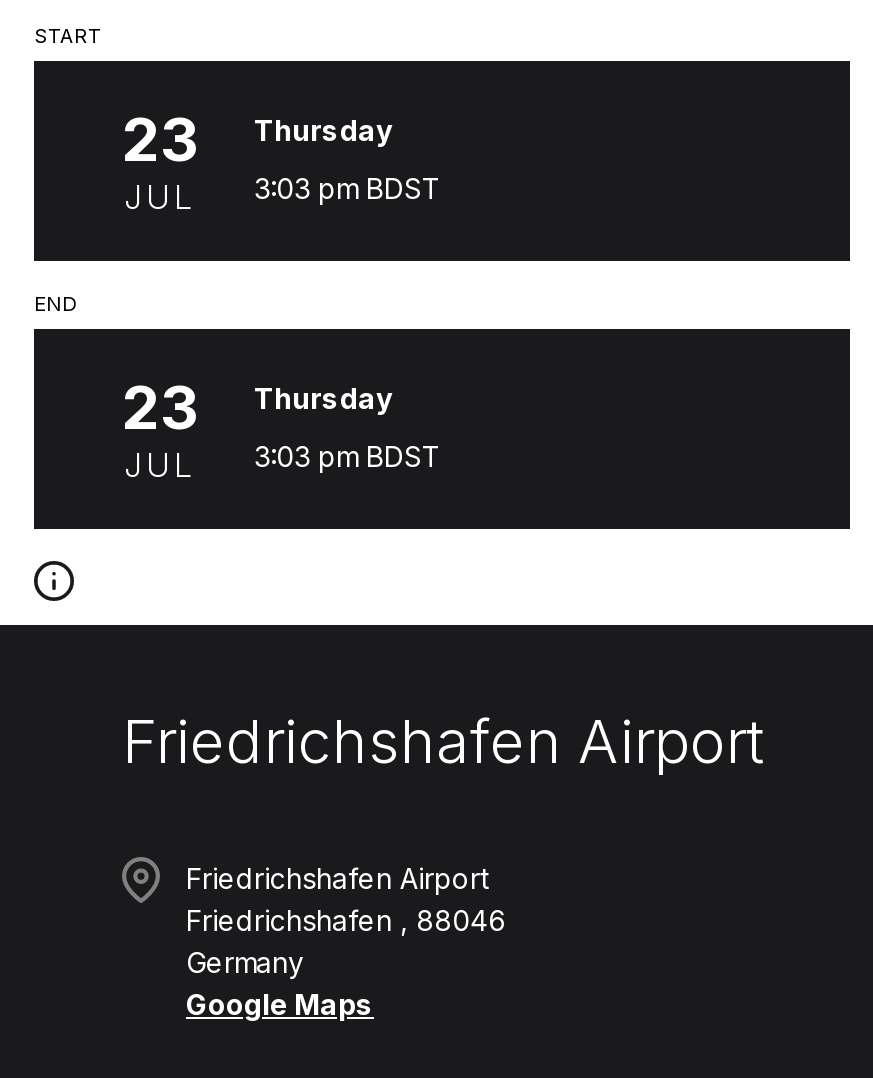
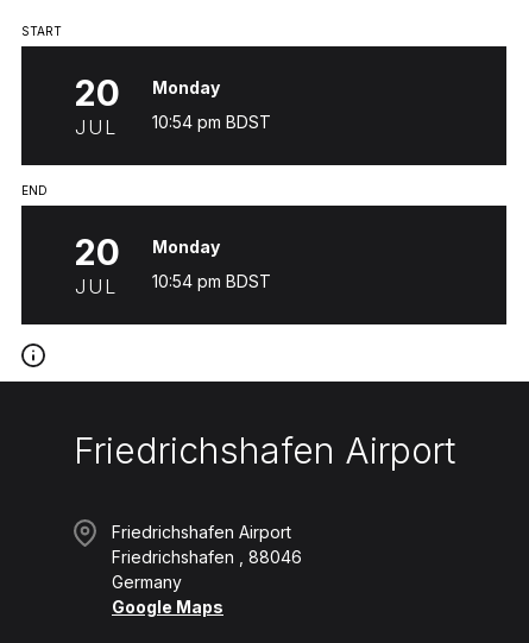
- 23
+ 20

- Thursday
+ Monday

- JUL 3:03 pm BDST
+ JUL 10:54 pm BDST

- 23
+ 20

- Thursday
+ Monday

- JUL 3:03 pm BDST
+ JUL 10:54 pm BDST
